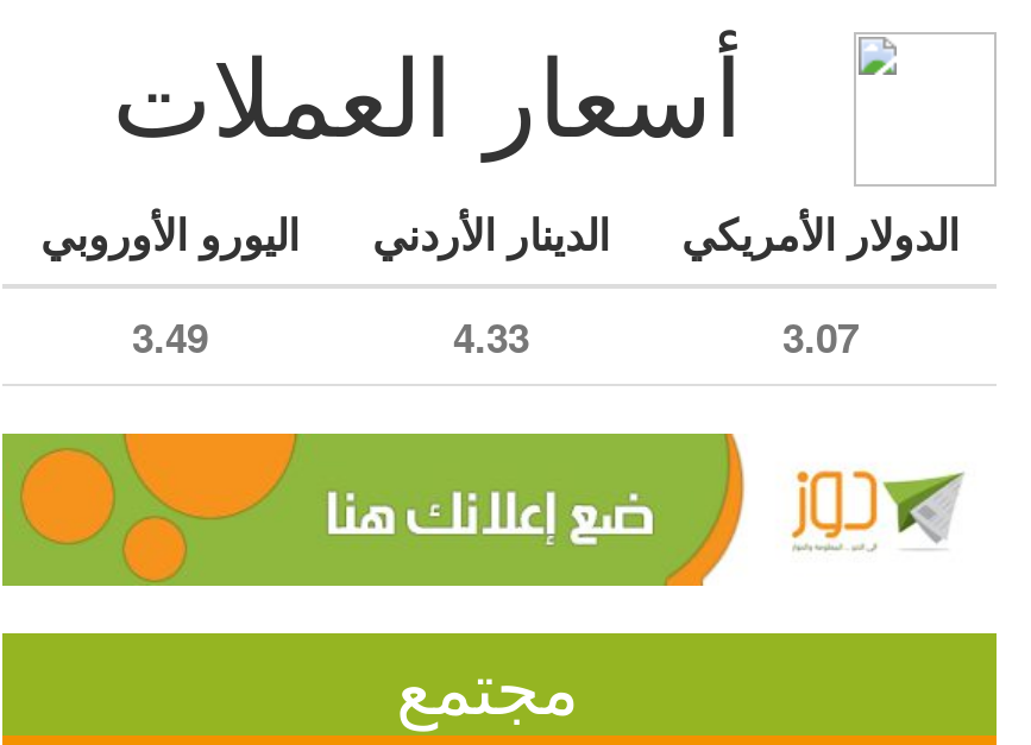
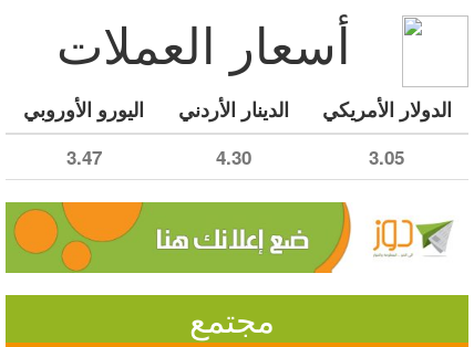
- 3.49
+ 3.47

- 4.33
+ 4.30

- 3.07
+ 3.05
